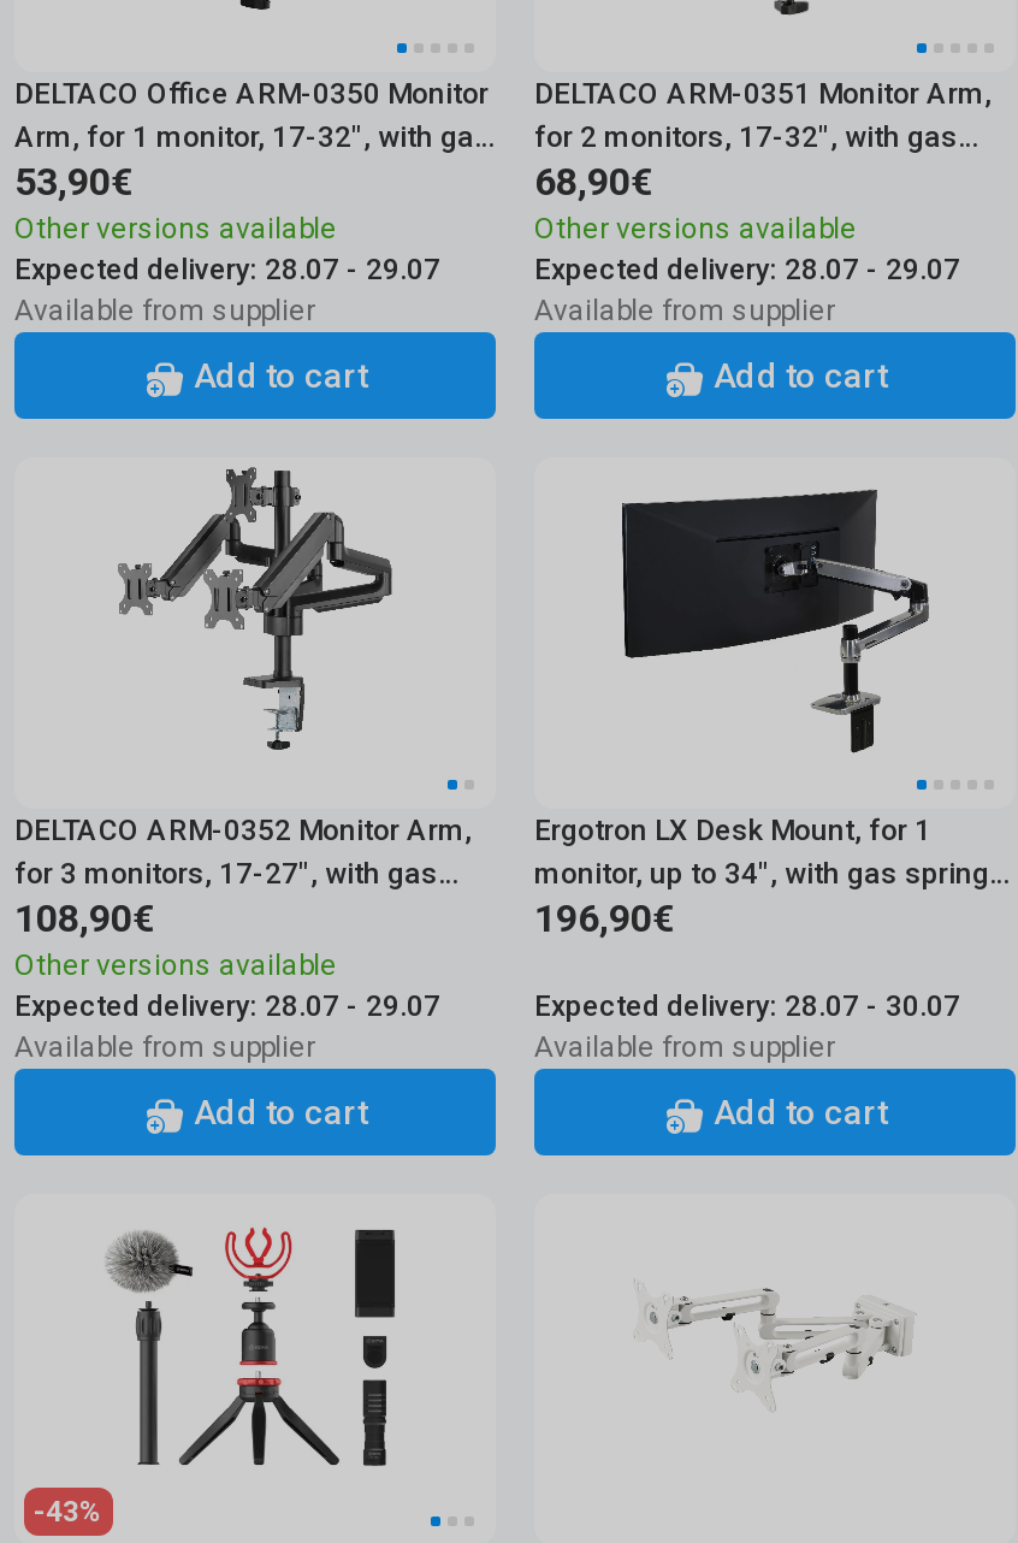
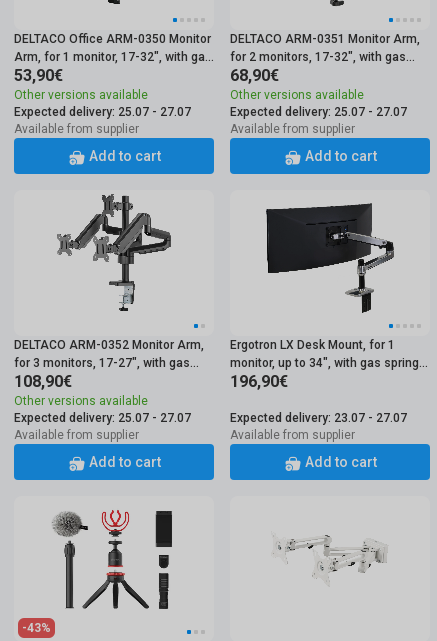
- Expected delivery: 28.07 - 29.07
+ Expected delivery: 25.07 - 27.07

- Expected delivery: 28.07 - 29.07
+ Expected delivery: 25.07 - 27.07

- Expected delivery: 28.07 - 29.07
+ Expected delivery: 25.07 - 27.07

- Expected delivery: 28.07 - 30.07
+ Expected delivery: 23.07 - 27.07
